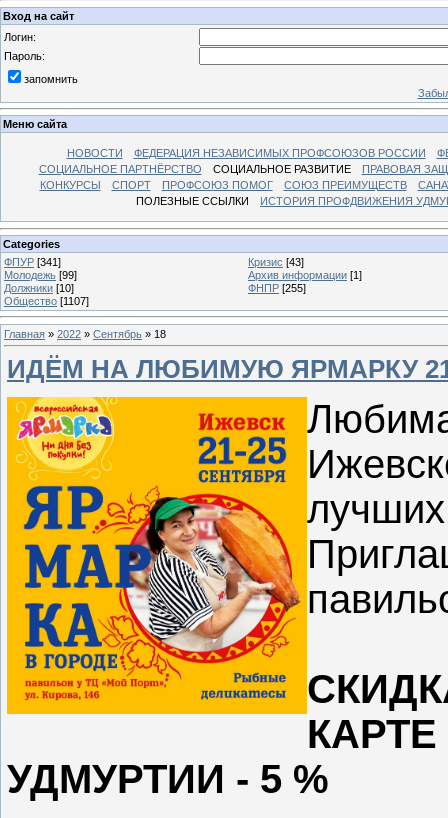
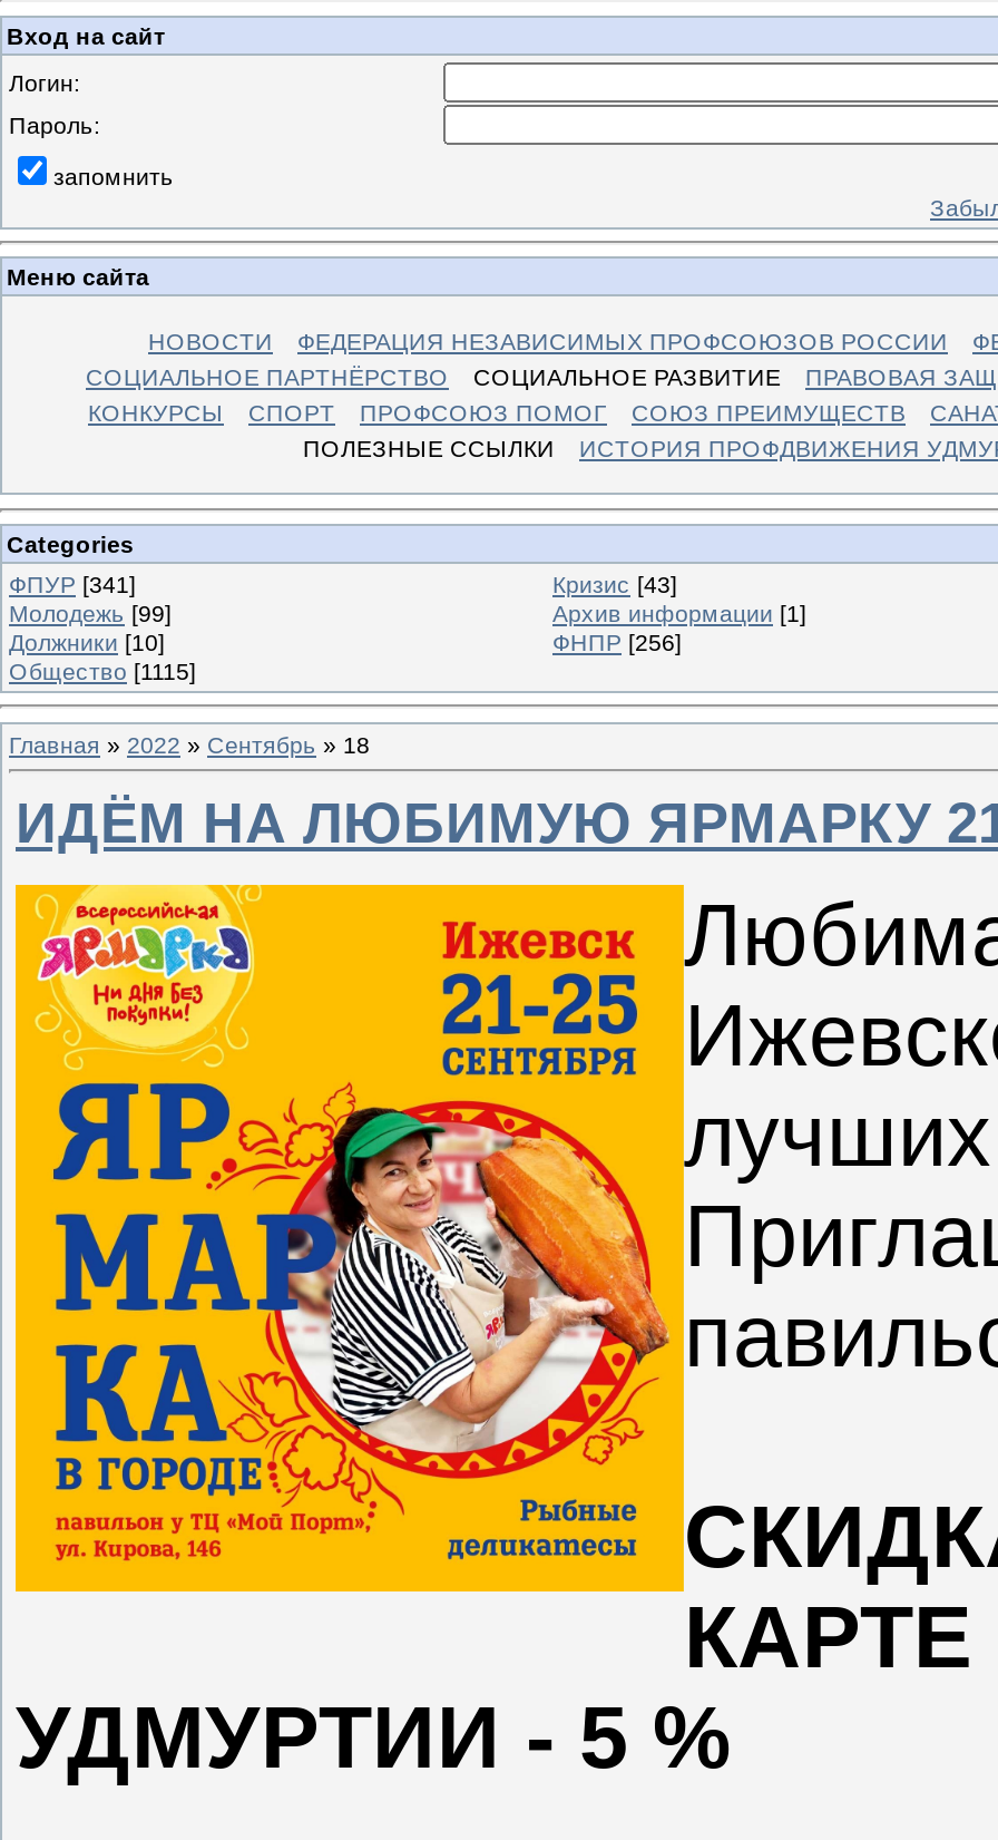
- ФНПР [255]
+ ФНПР [256]

- Общество [1107]
+ Общество [1115]
